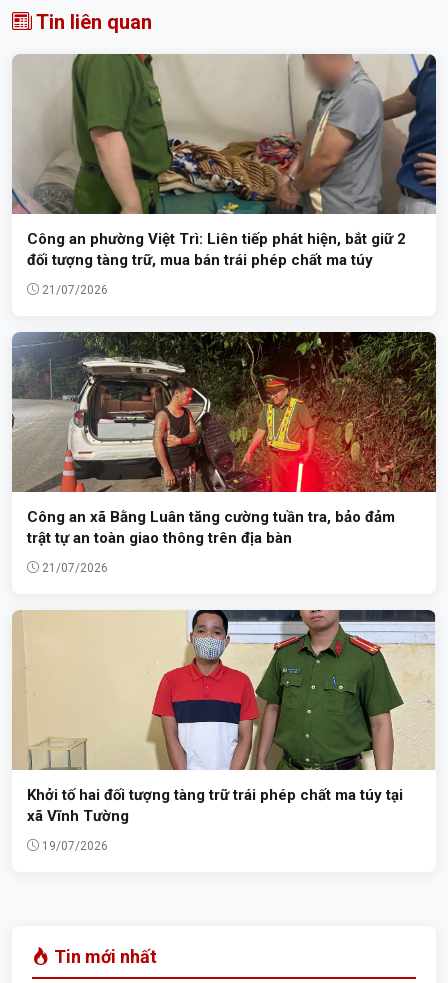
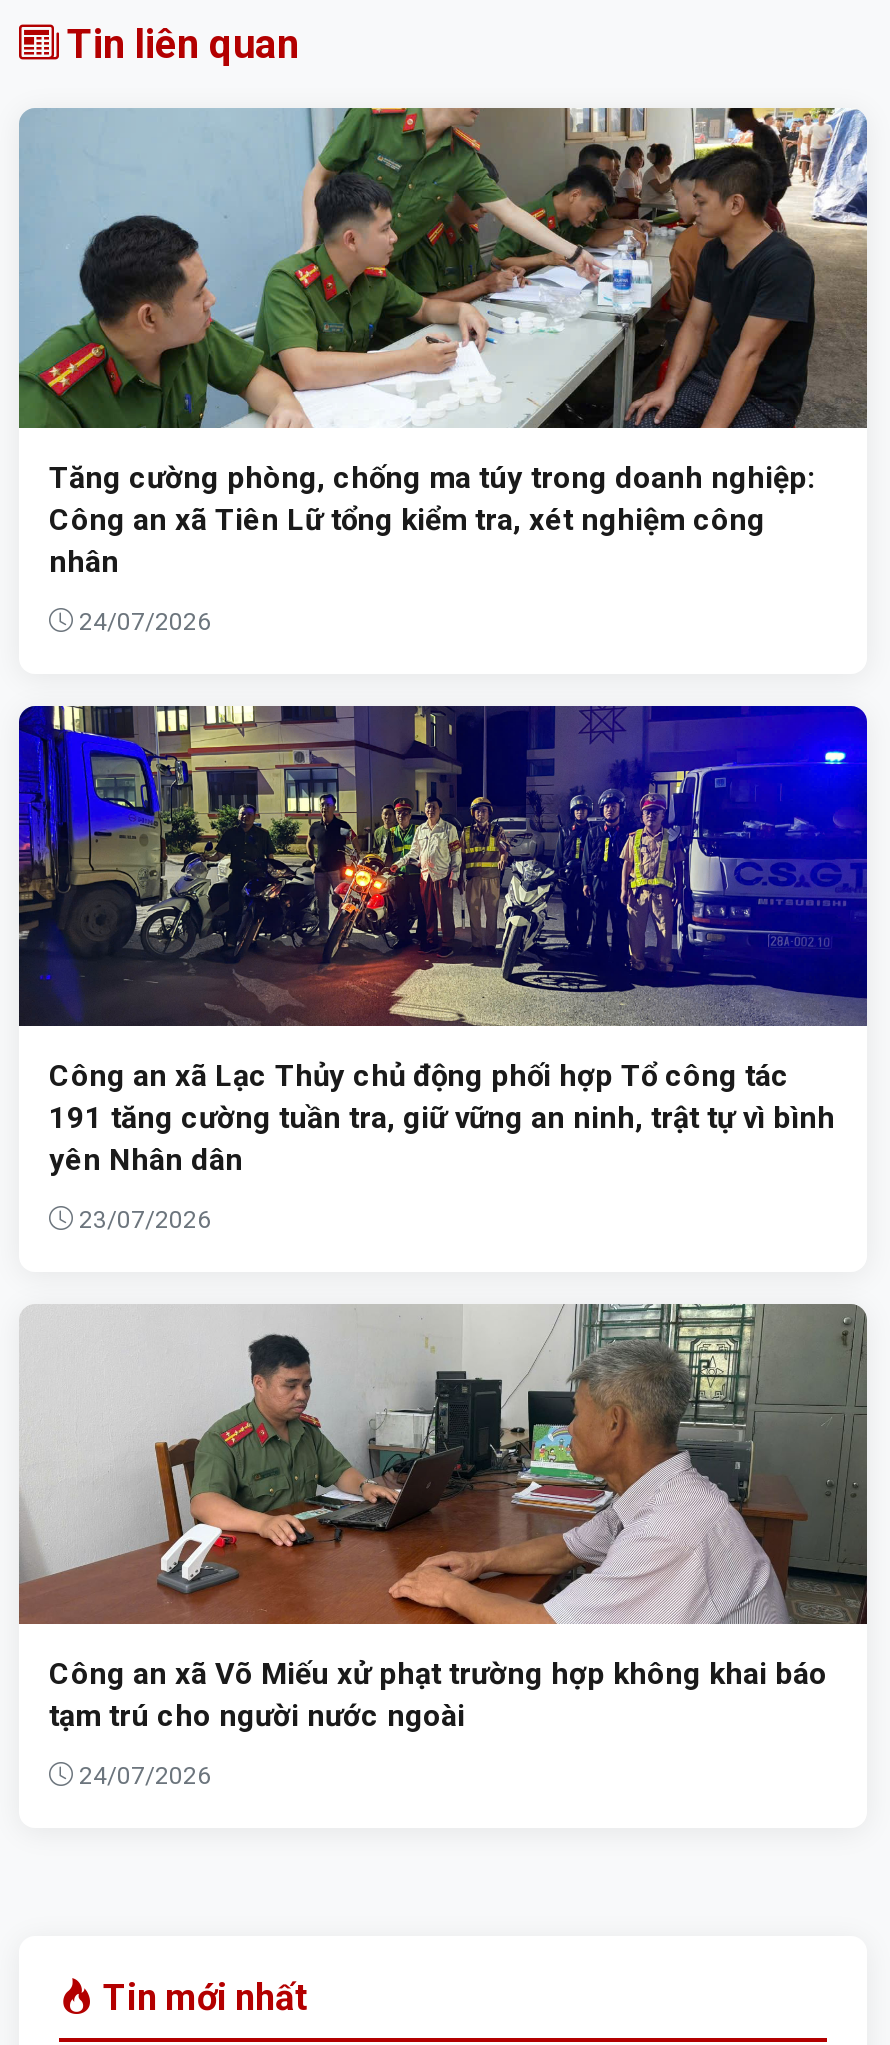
- [image]
- Công an phường Việt Trì: Liên tiếp phát hiện, bắt giữ 2
- đối tượng tàng trữ, mua bán trái phép chất ma túy
+ [image]
+ Tăng cường phòng, chống ma túy trong doanh nghiệp:
+ Công an xã Tiên Lữ tổng kiểm tra, xét nghiệm công
+ nhân

- 21/07/2026
+ 24/07/2026

- [image]
- Công an xã Bằng Luân tăng cường tuần tra, bảo đảm
- trật tự an toàn giao thông trên địa bàn
+ [image]
+ Công an xã Lạc Thủy chủ động phối hợp Tổ công tác
+ 191 tăng cường tuần tra, giữ vững an ninh, trật tự vì bình
+ yên Nhân dân

- 21/07/2026
+ 23/07/2026

- [image]
- Khởi tố hai đối tượng tàng trữ trái phép chất ma túy tại
- xã Vĩnh Tường
+ [image]
+ Công an xã Võ Miếu xử phạt trường hợp không khai báo
+ tạm trú cho người nước ngoài

- 19/07/2026
+ 24/07/2026
